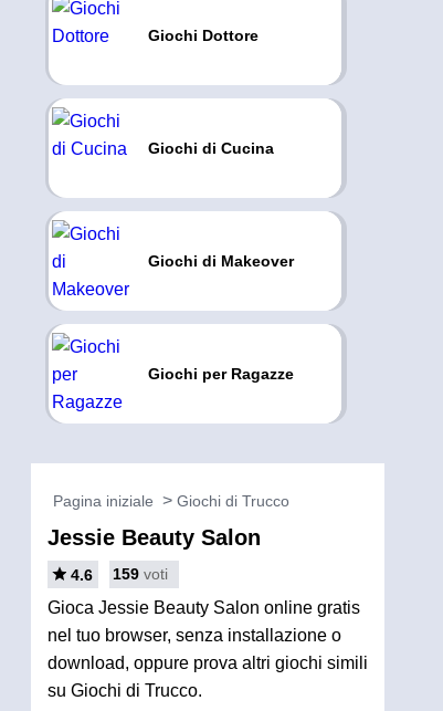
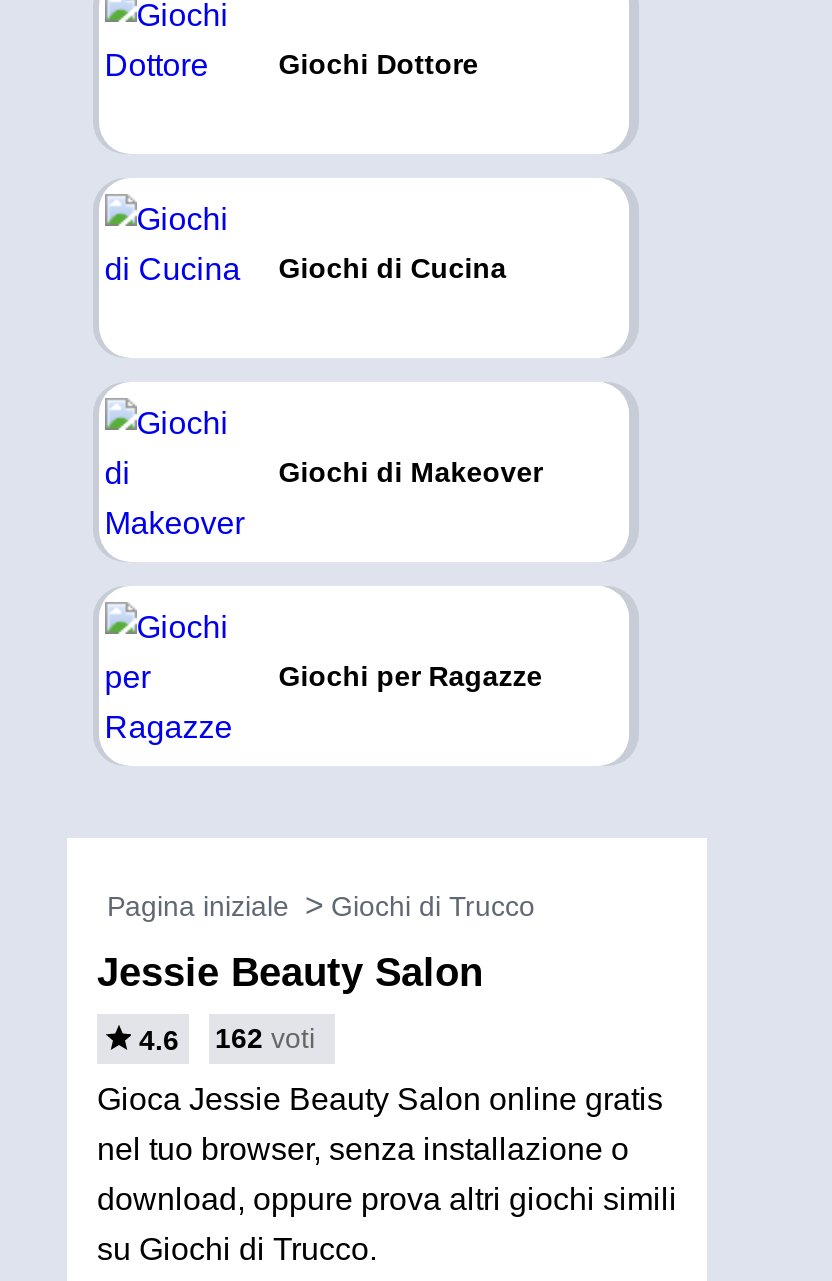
- 4.6 159 voti
+ 4.6 162 voti
